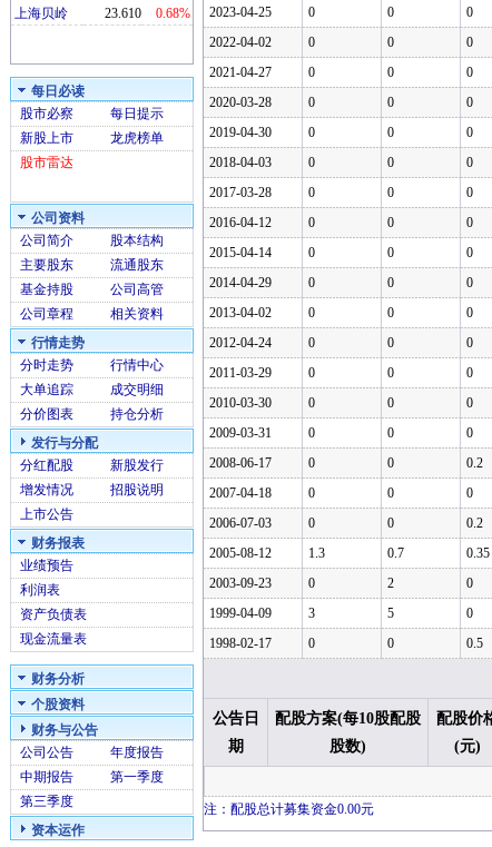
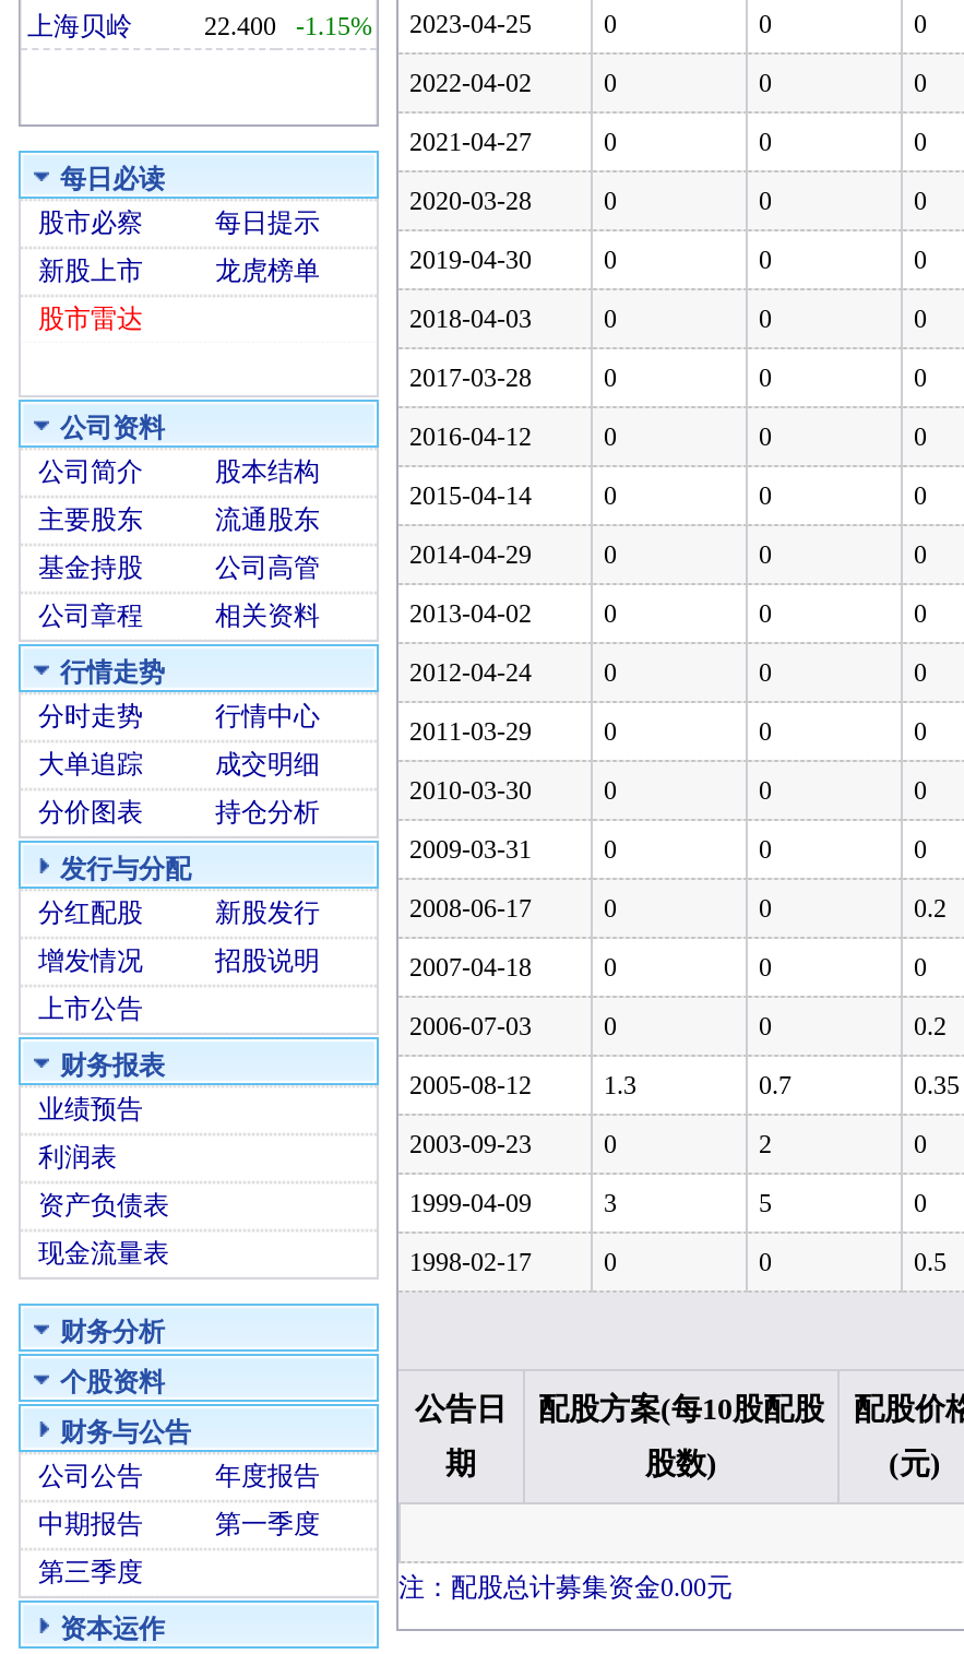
- 23.610
+ 22.400

- 0.68%
+ -1.15%
